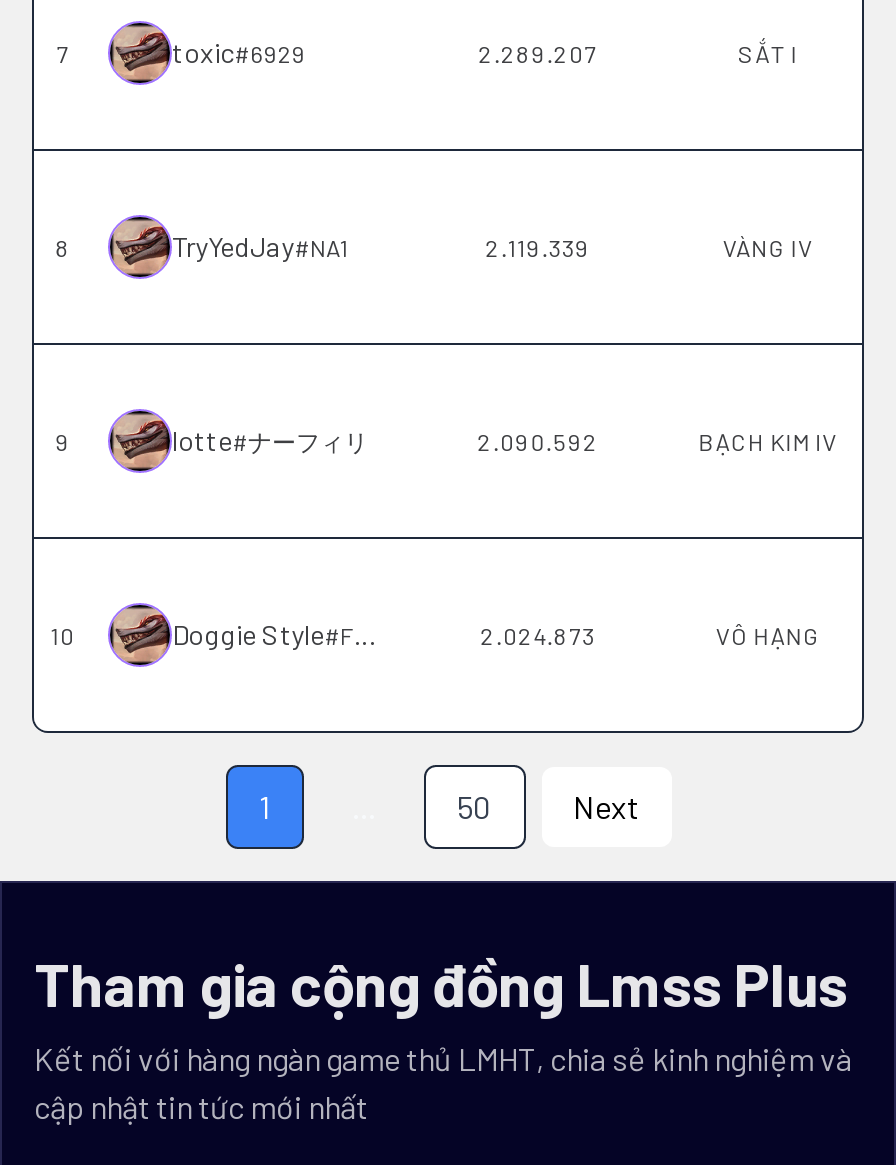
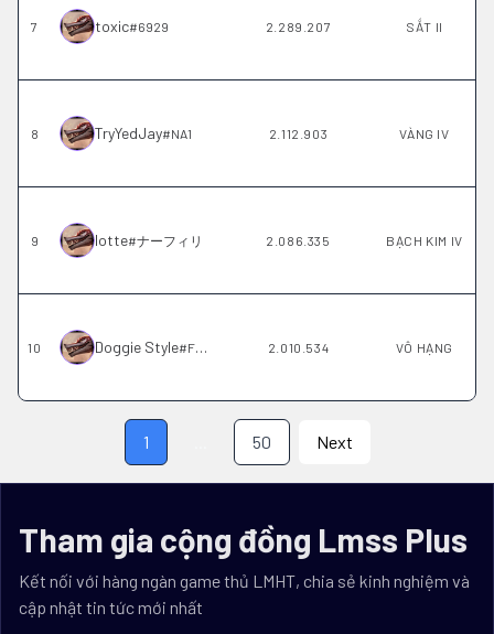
- SẮT I
+ SẮT II

- 2.119.339
+ 2.112.903

- 2.090.592
+ 2.086.335

- 2.024.873
+ 2.010.534
